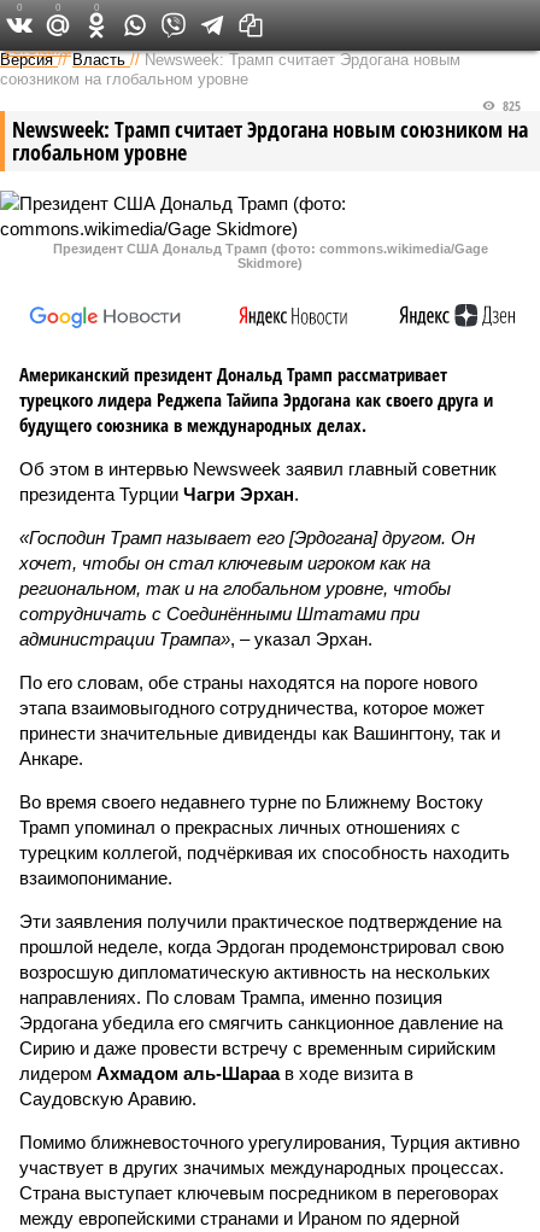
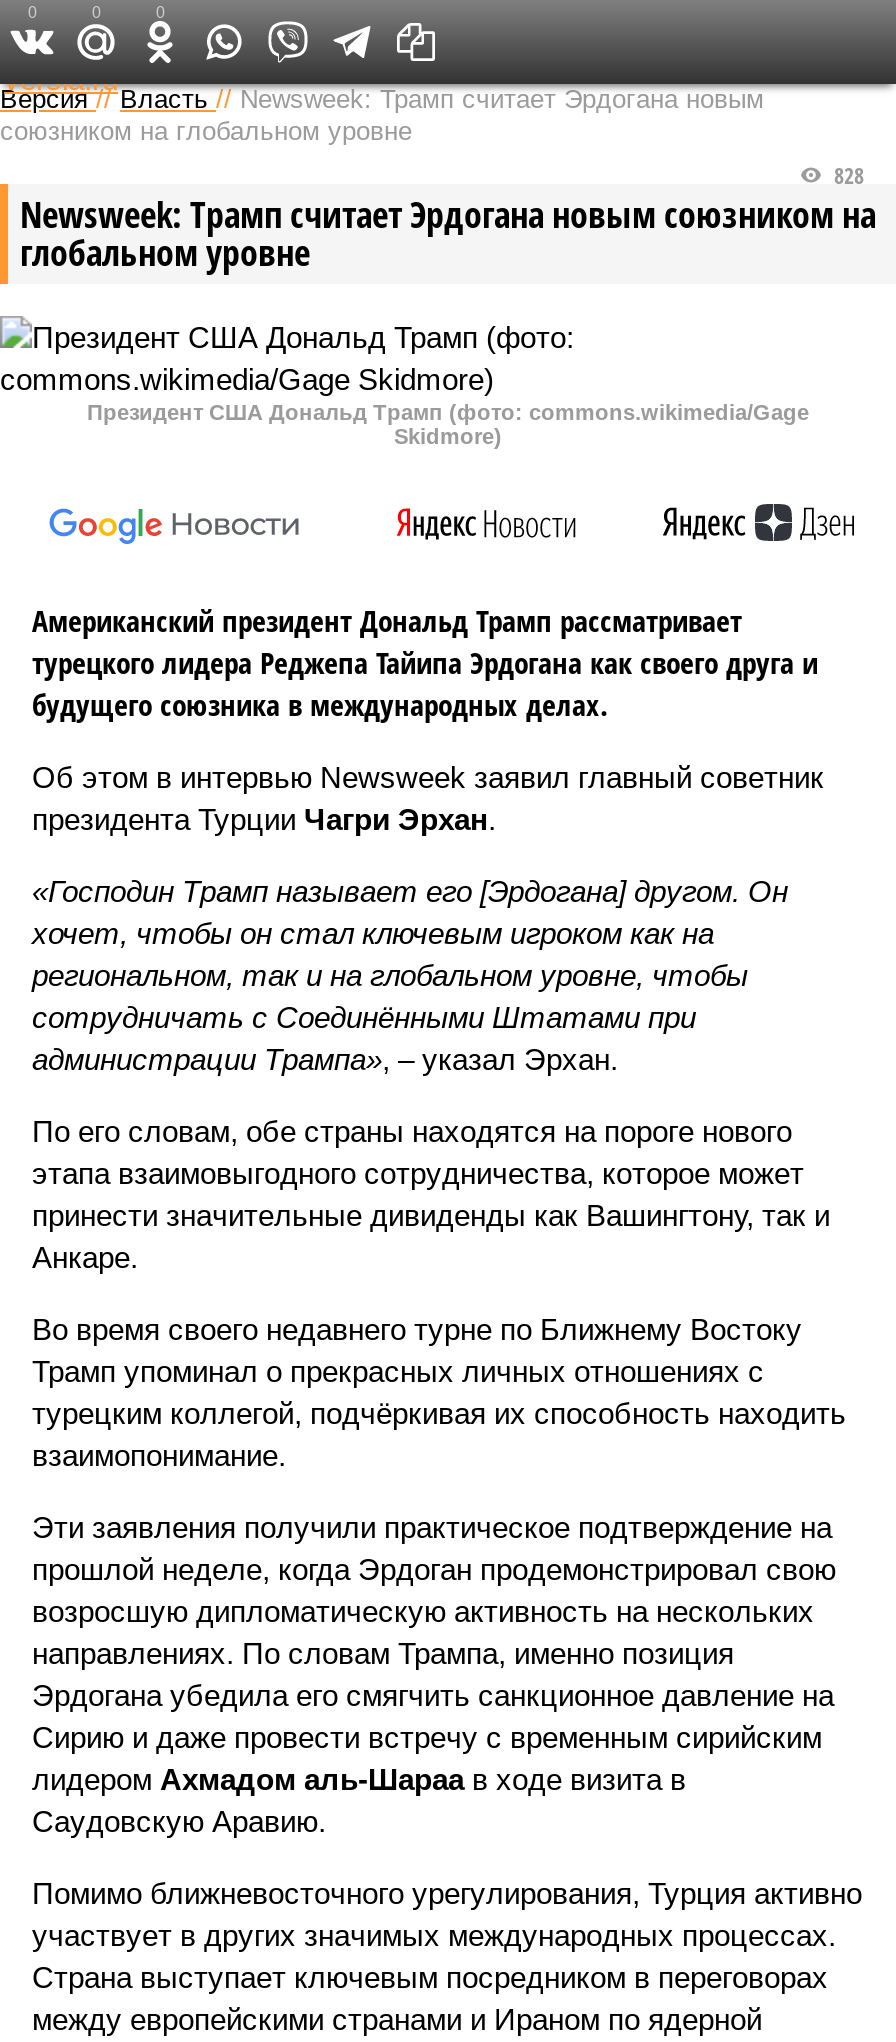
- 825
+ 828
